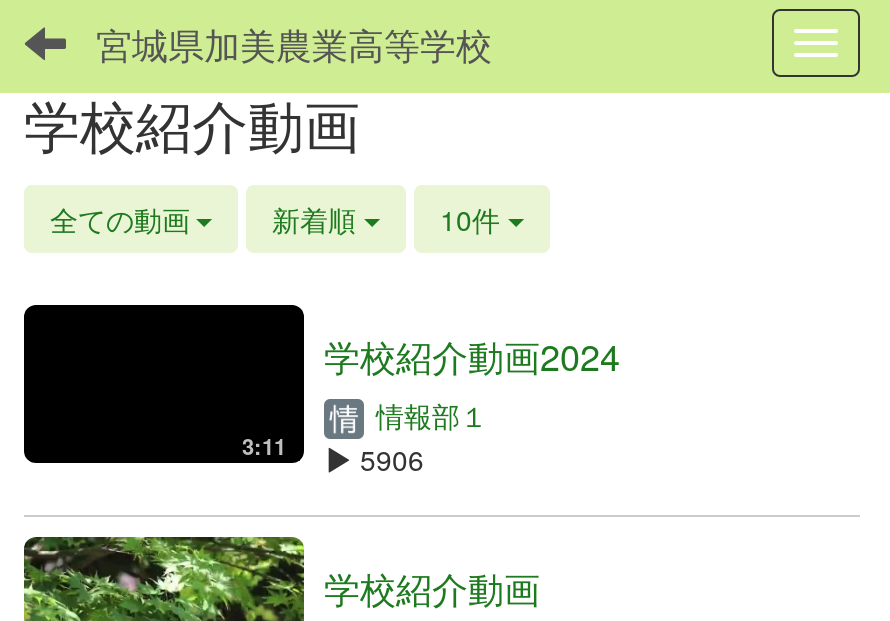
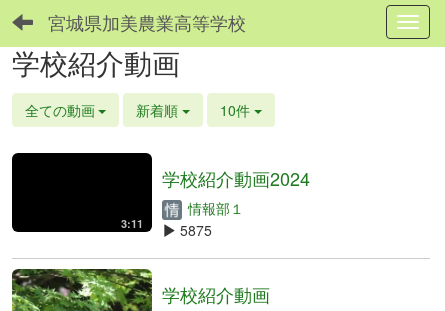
- 5906
+ 5875
